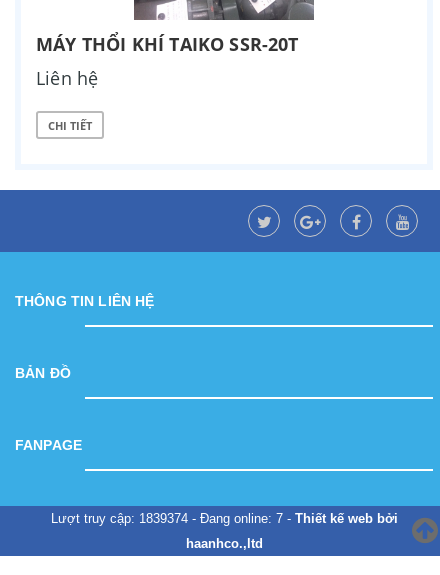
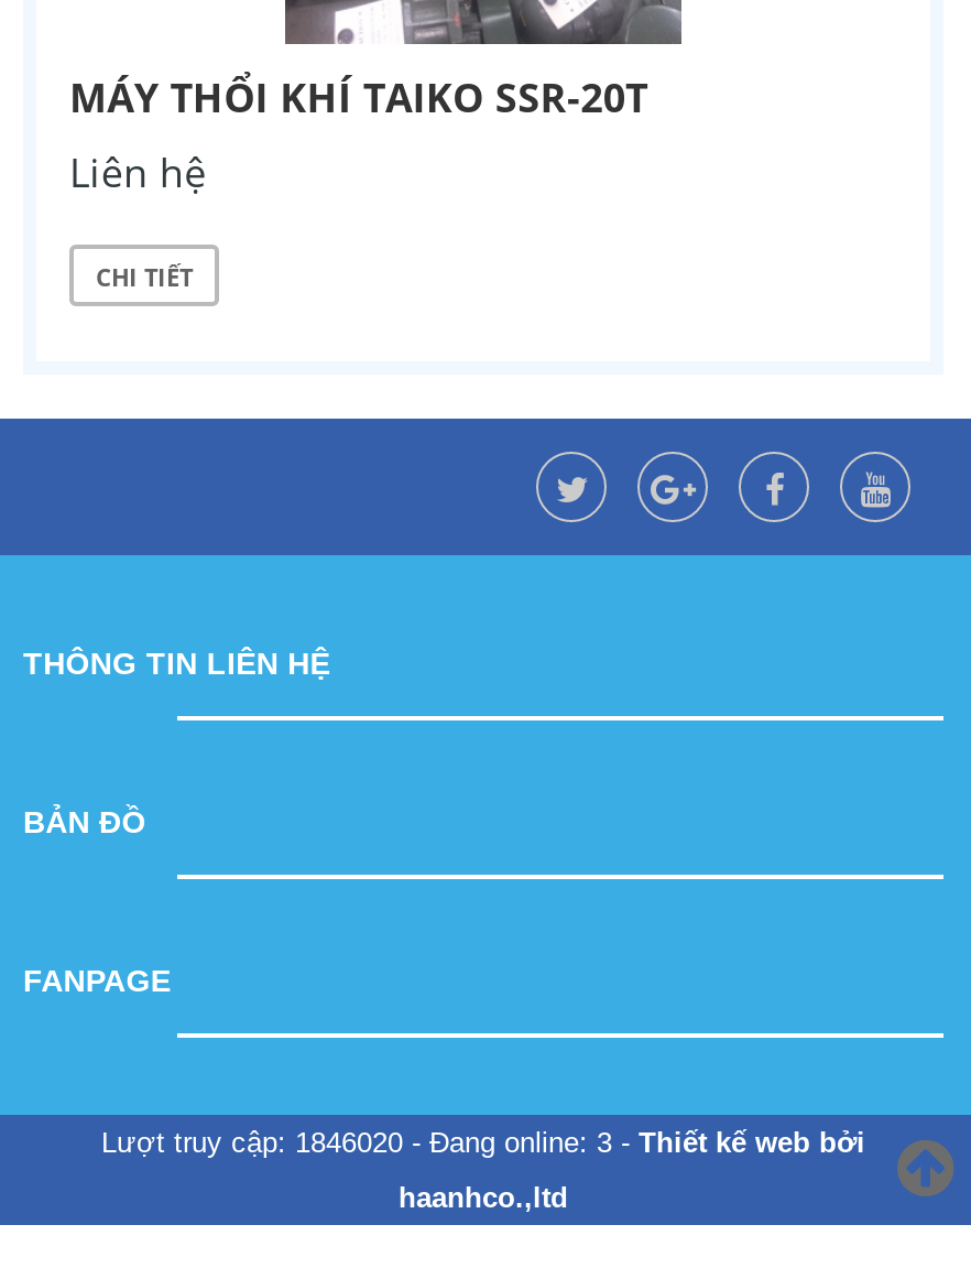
- Lượt truy cập: 1839374 - Đang online: 7 - Thiết kế web bởi
+ Lượt truy cập: 1846020 - Đang online: 3 - Thiết kế web bởi
